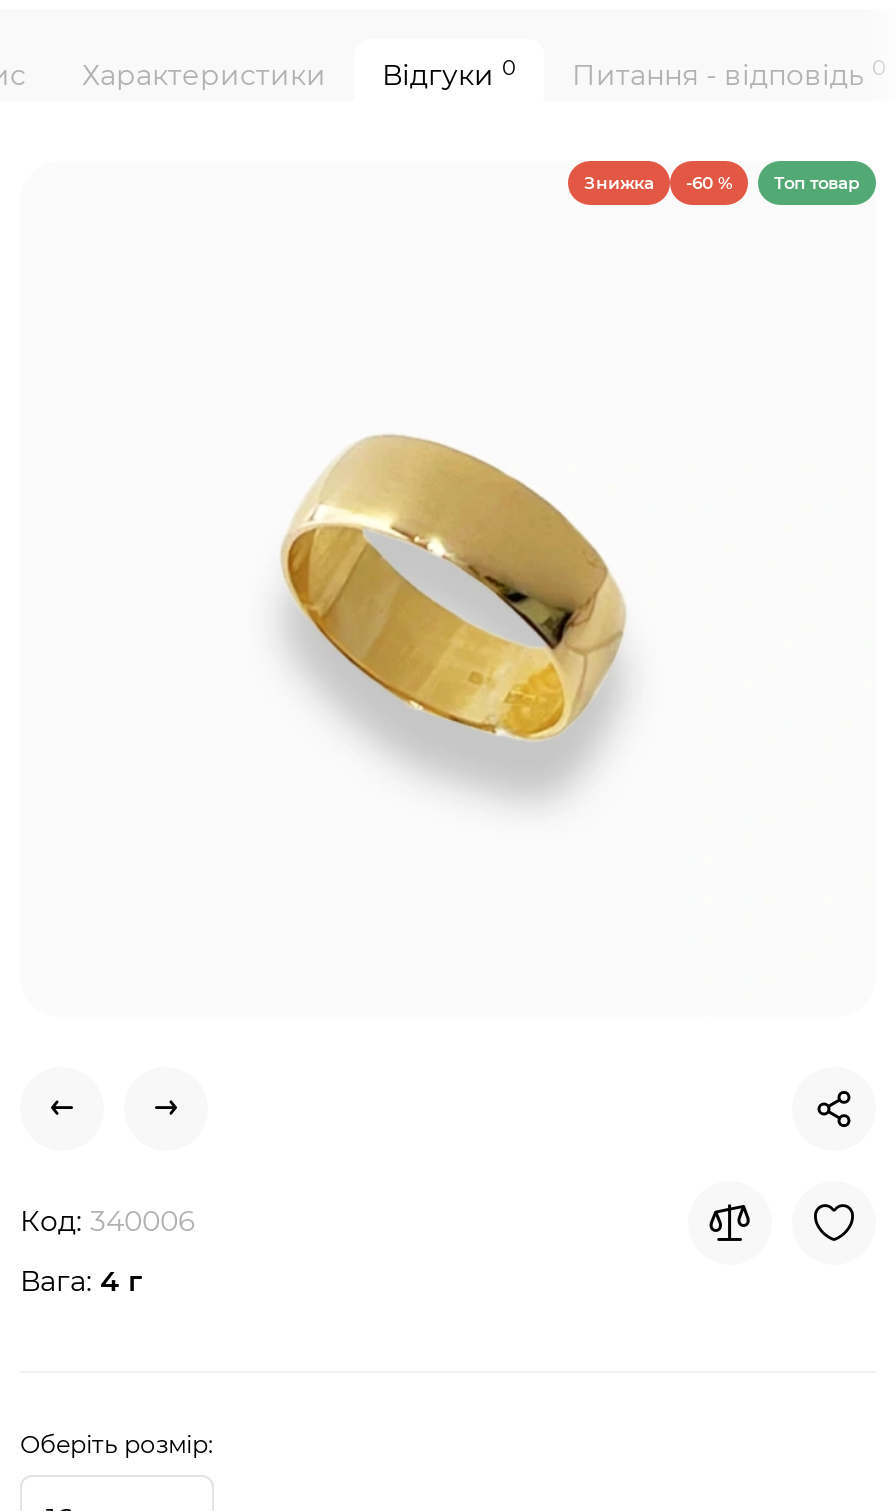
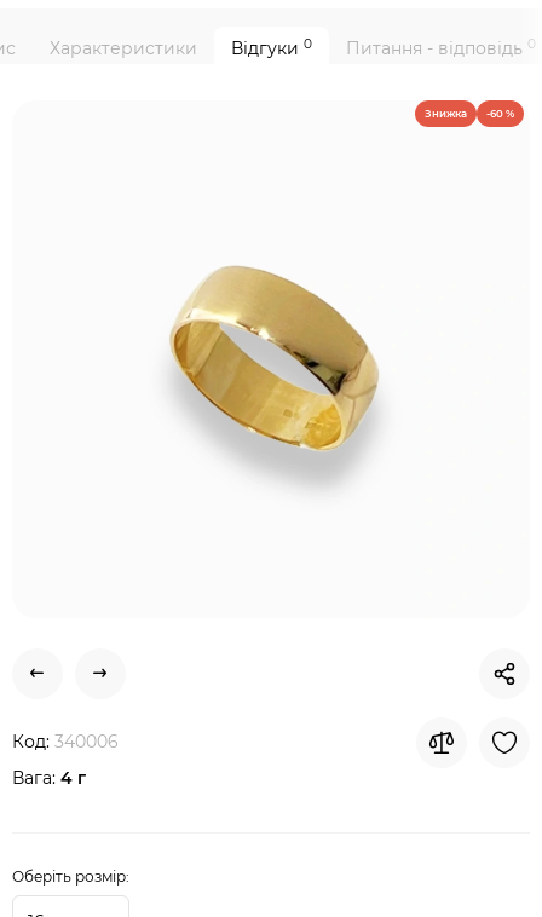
- Топ товар
